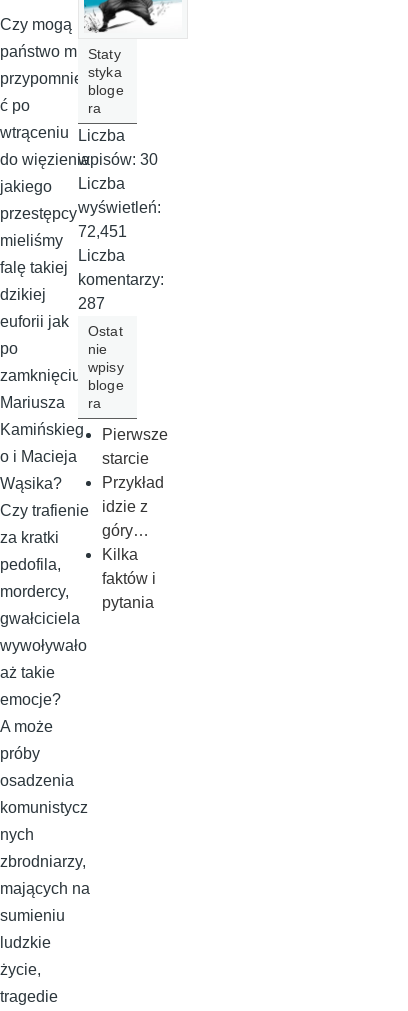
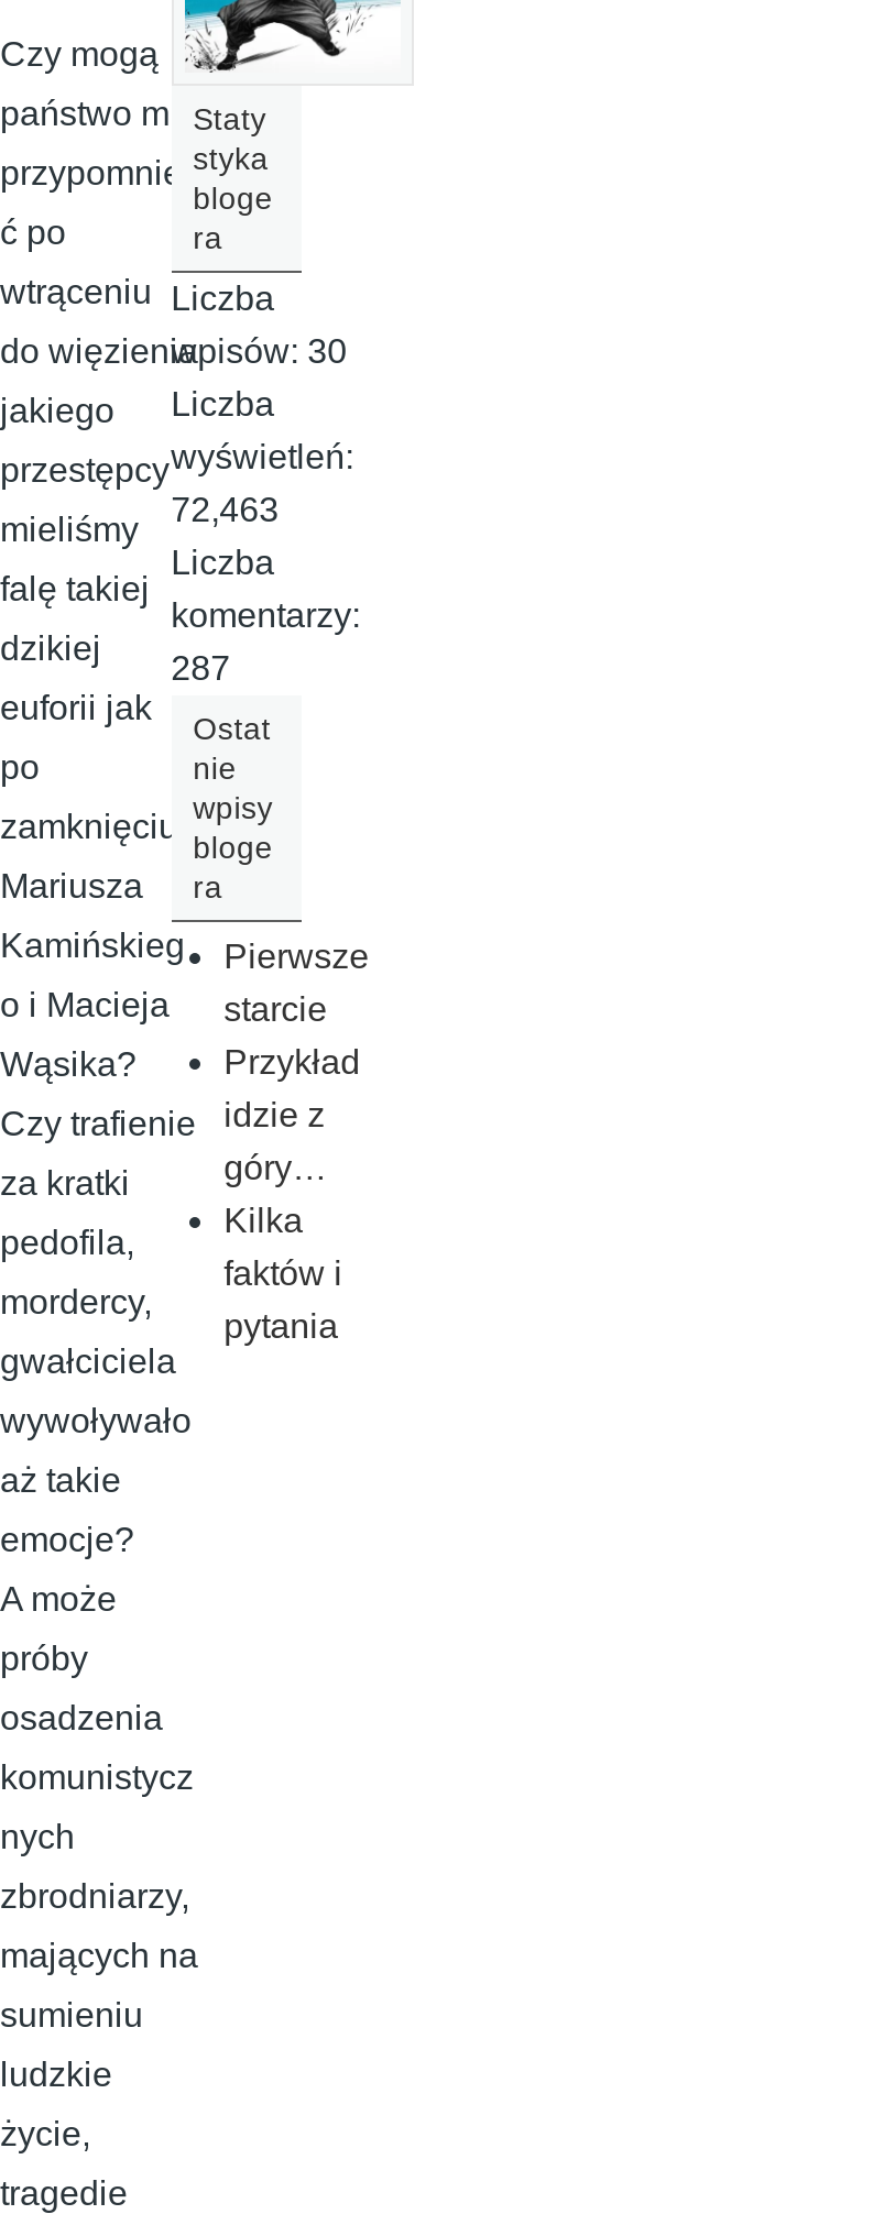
- 72,451
+ 72,463
